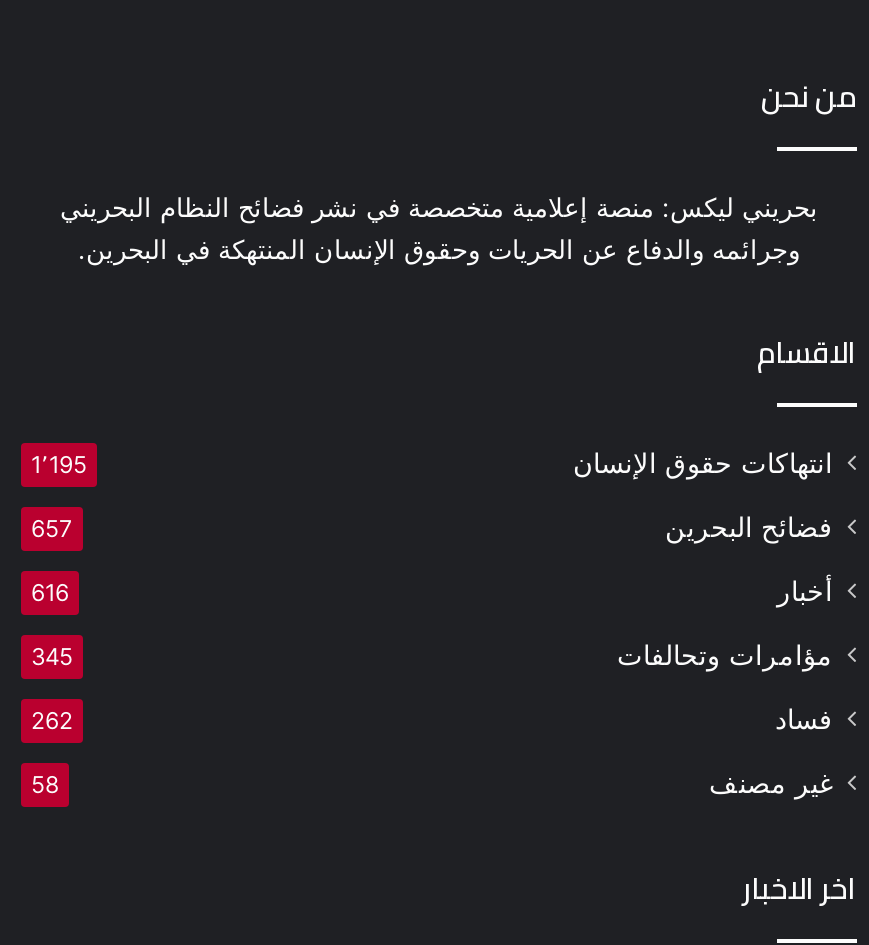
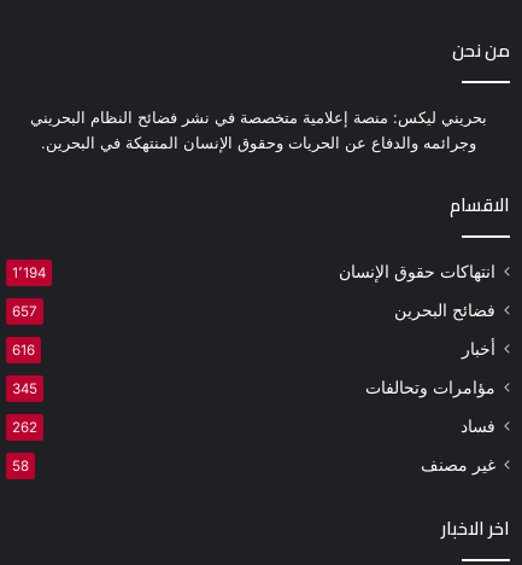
- 1٬195
+ 1٬194
